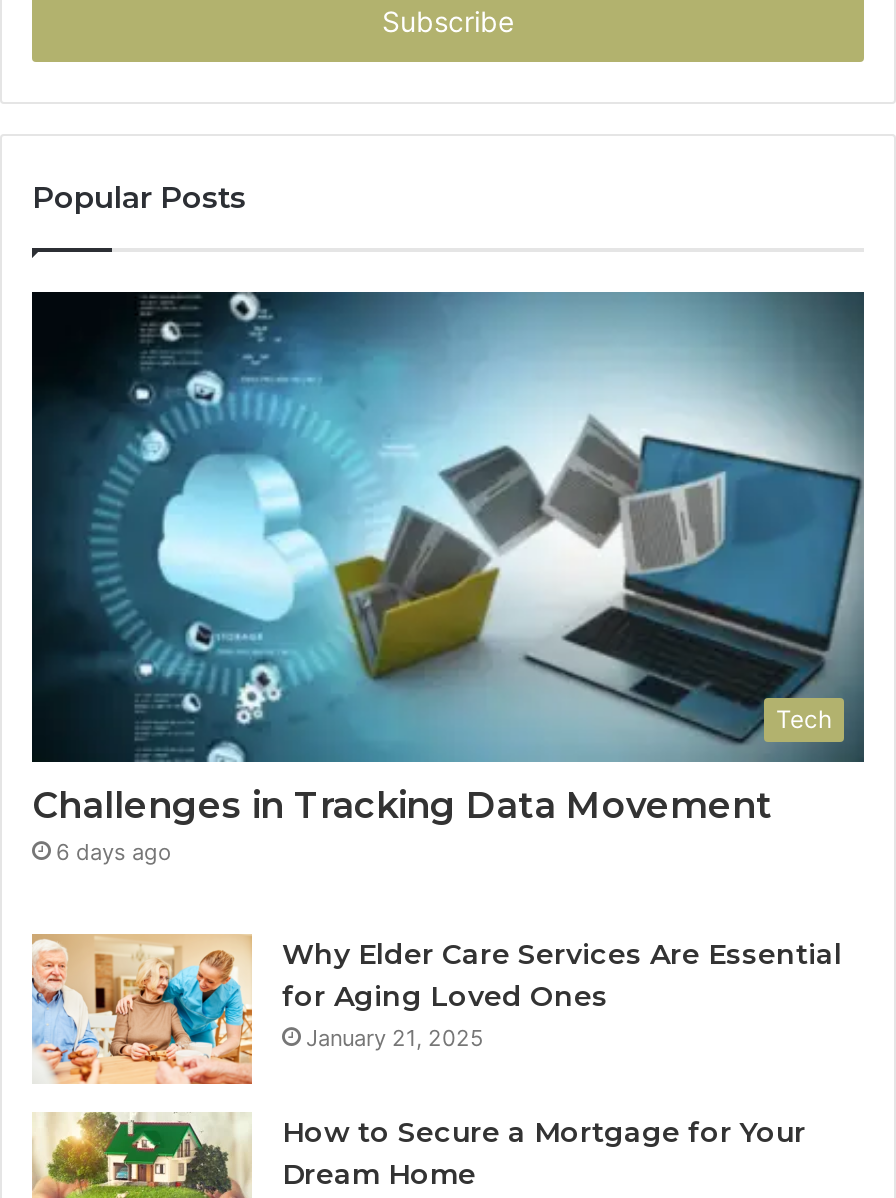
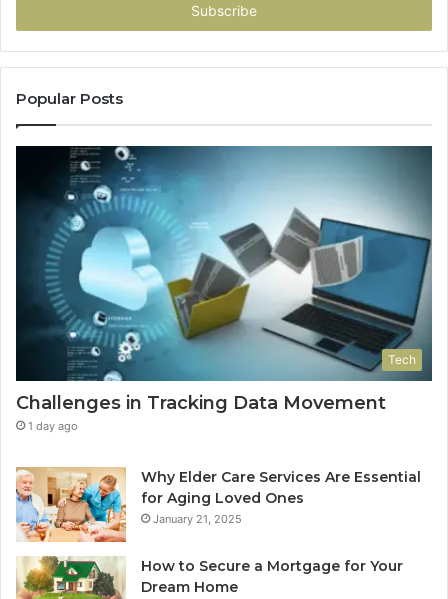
- 6 days ago
+ 1 day ago
